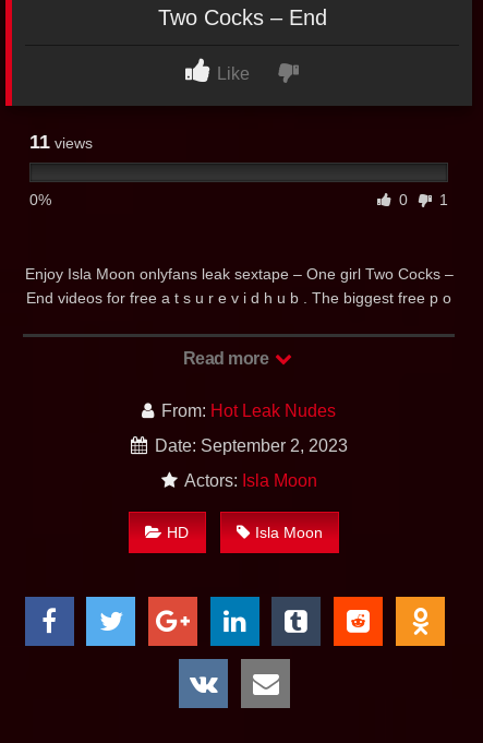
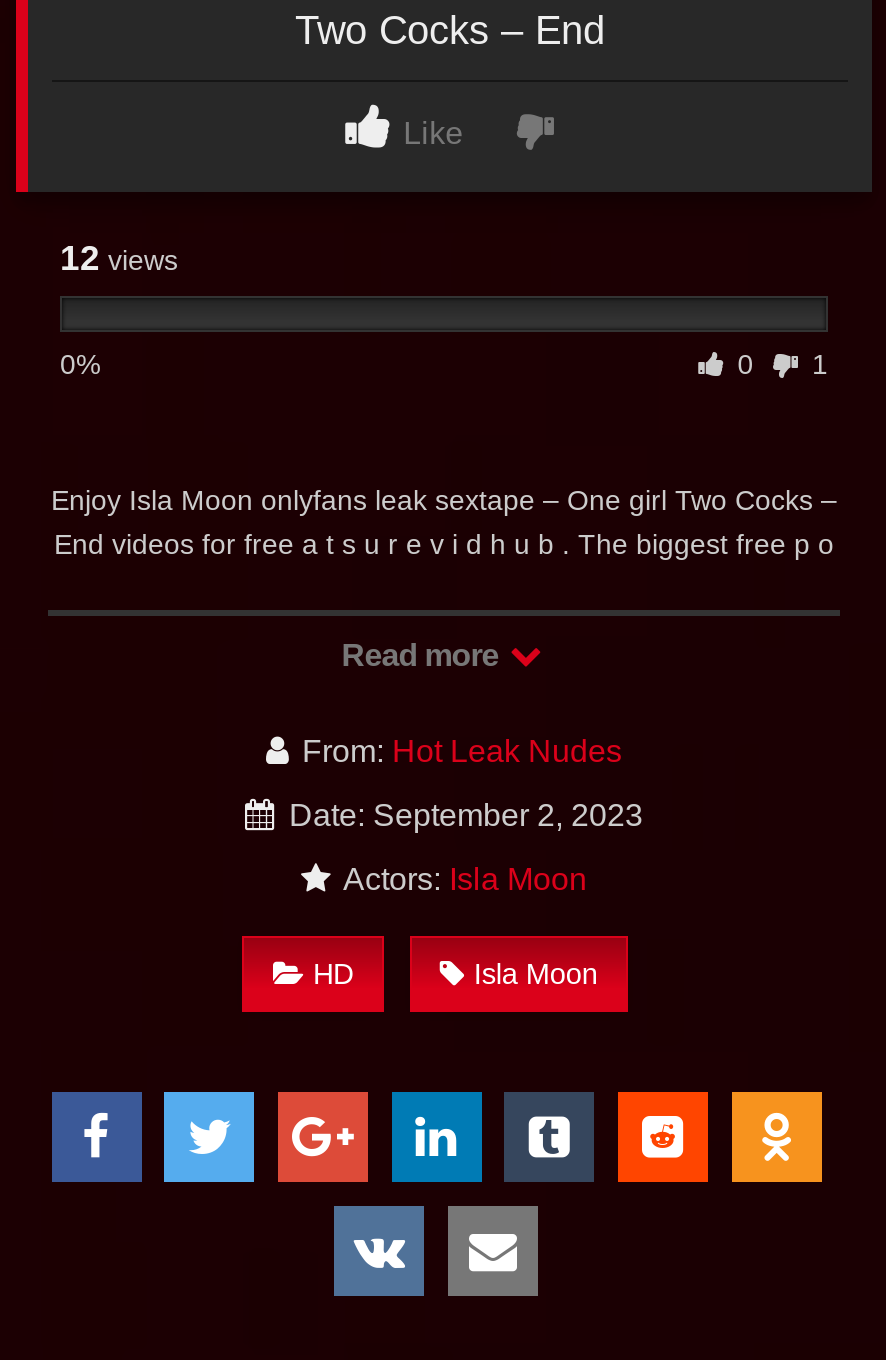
- 11 views
+ 12 views
